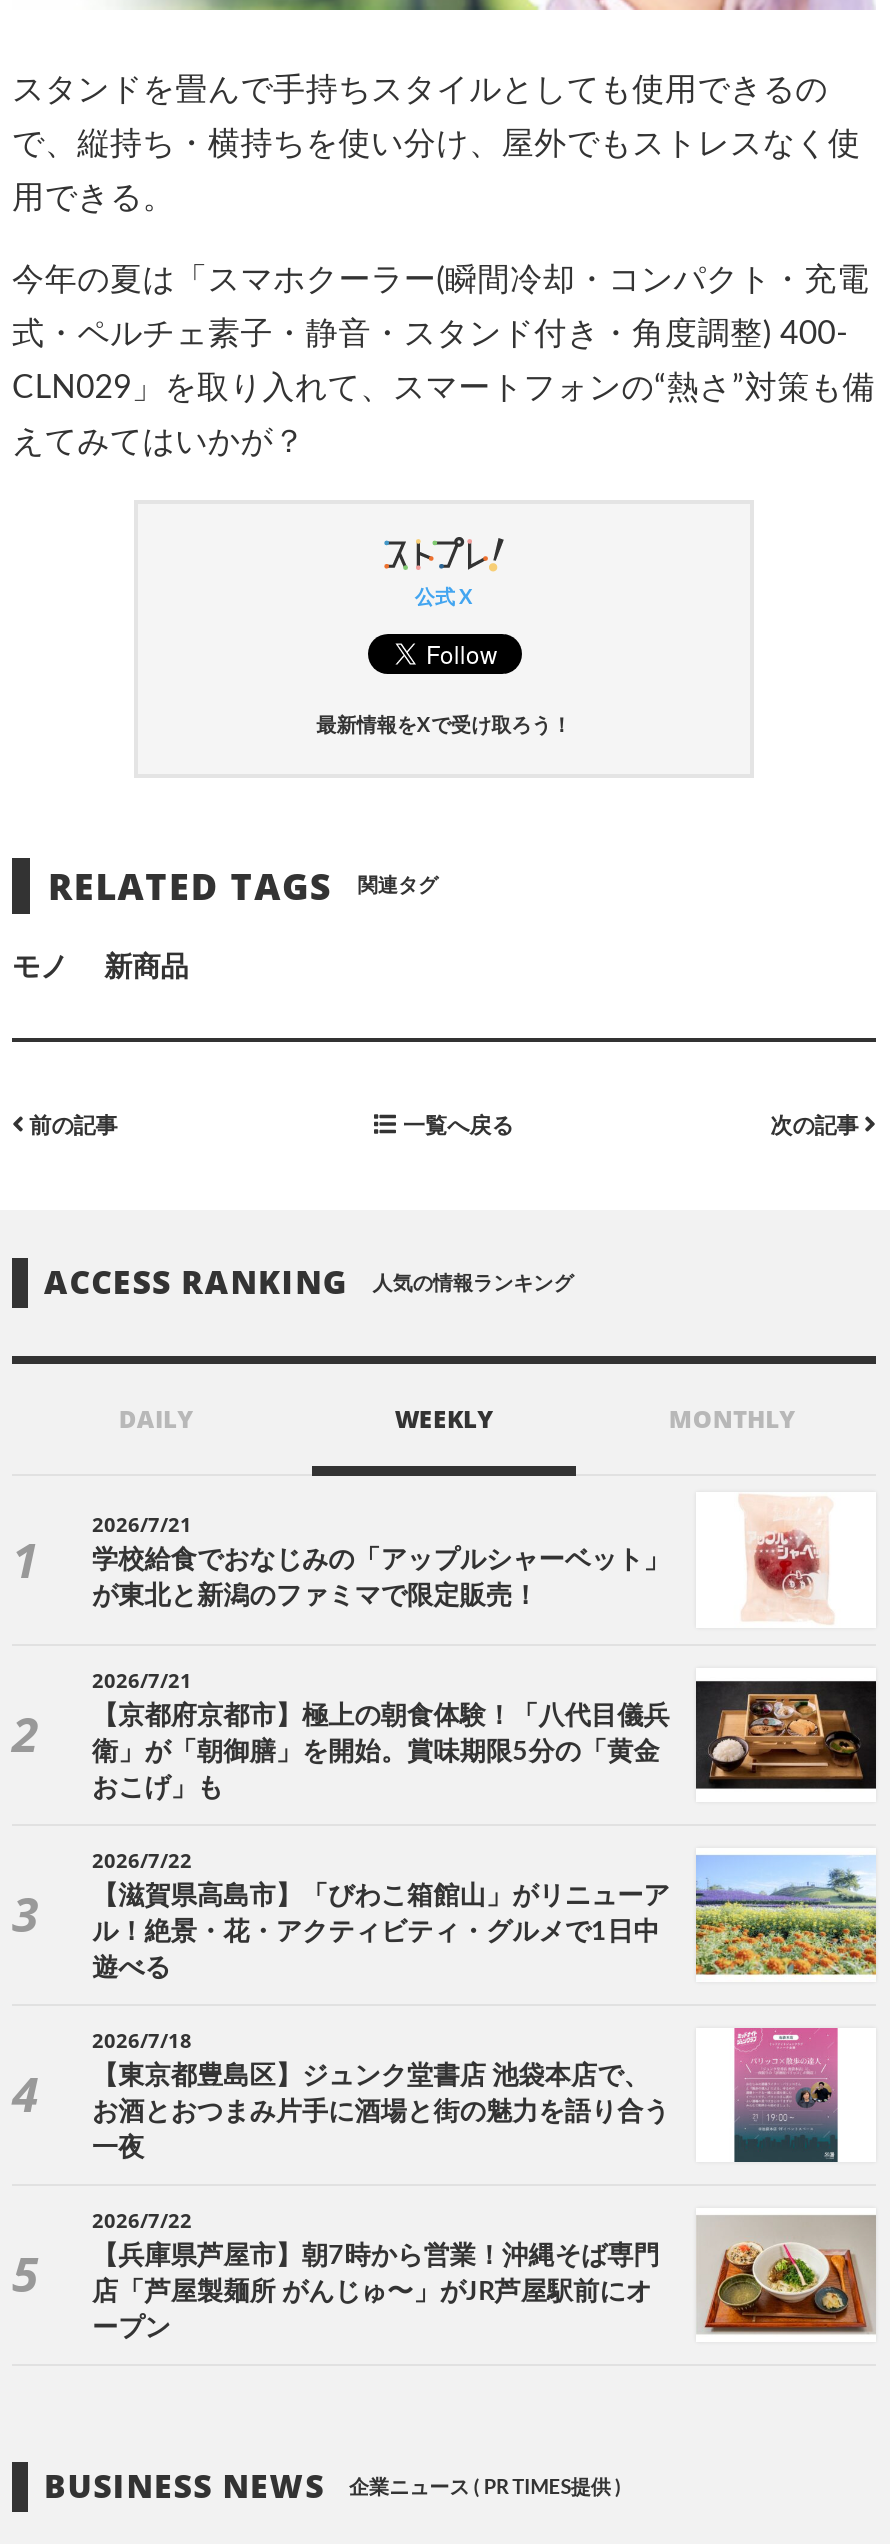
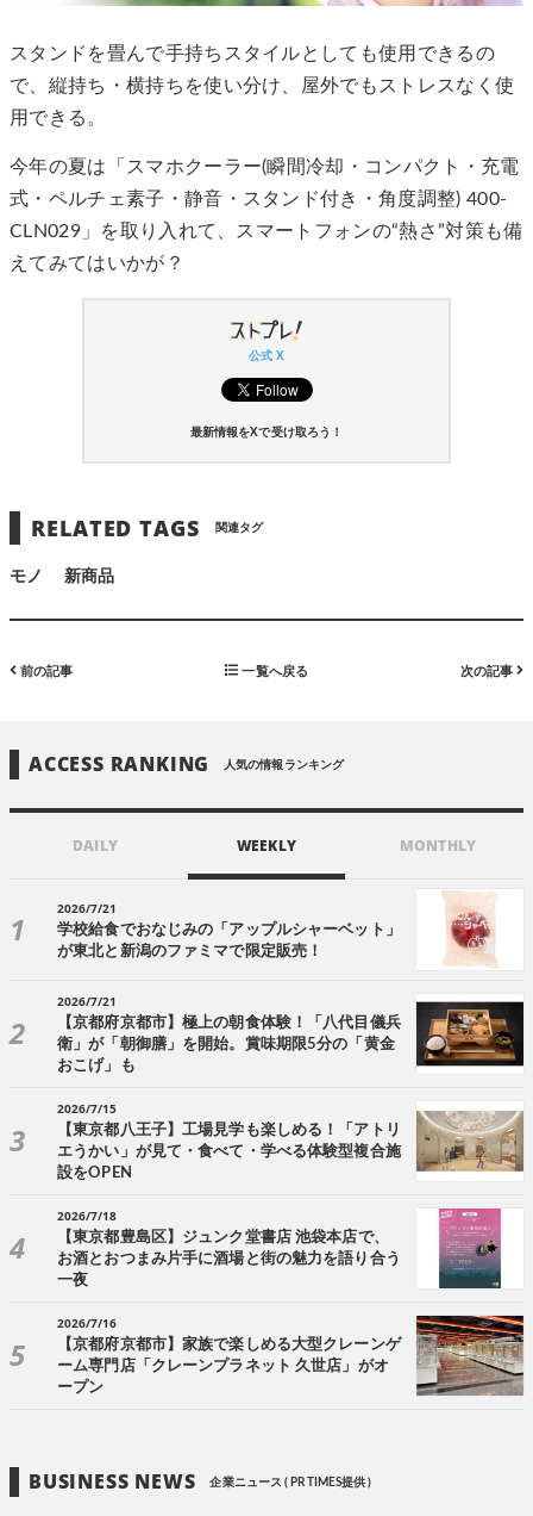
- [image]
- 2026/7/22
- 【滋賀県高島市】「びわこ箱館山」がリニューア
- ル！絶景・花・アクティビティ・グルメで1日中
- 遊べる
+ [image]
+ 2026/7/15
+ 【東京都八王子】工場見学も楽しめる！「アトリ
+ エうかい」が見て・食べて・学べる体験型複合施
+ 設をOPEN

- 2026/7/22
+ 2026/7/16

- [image]
- 【兵庫県芦屋市】朝7時から営業！沖縄そば専門
+ [image]
+ 【京都府京都市】家族で楽しめる大型クレーンゲ

- 店「芦屋製麺所 がんじゅ〜」がJR芦屋駅前にオ
+ ーム専門店「クレーンプラネット 久世店」がオ
